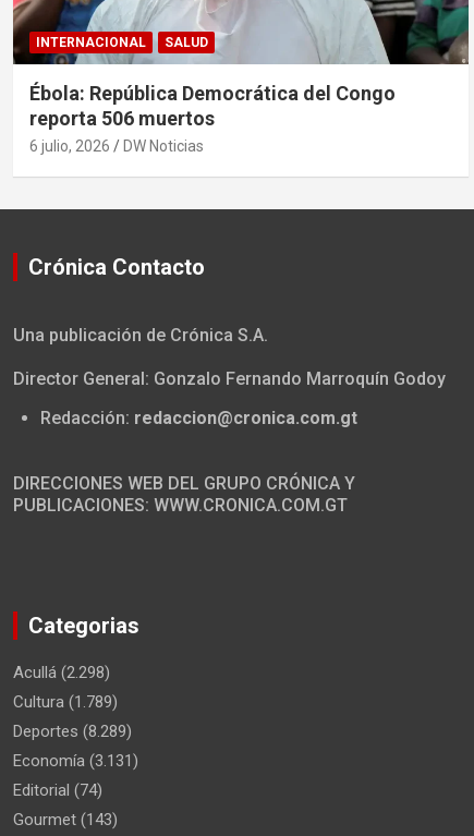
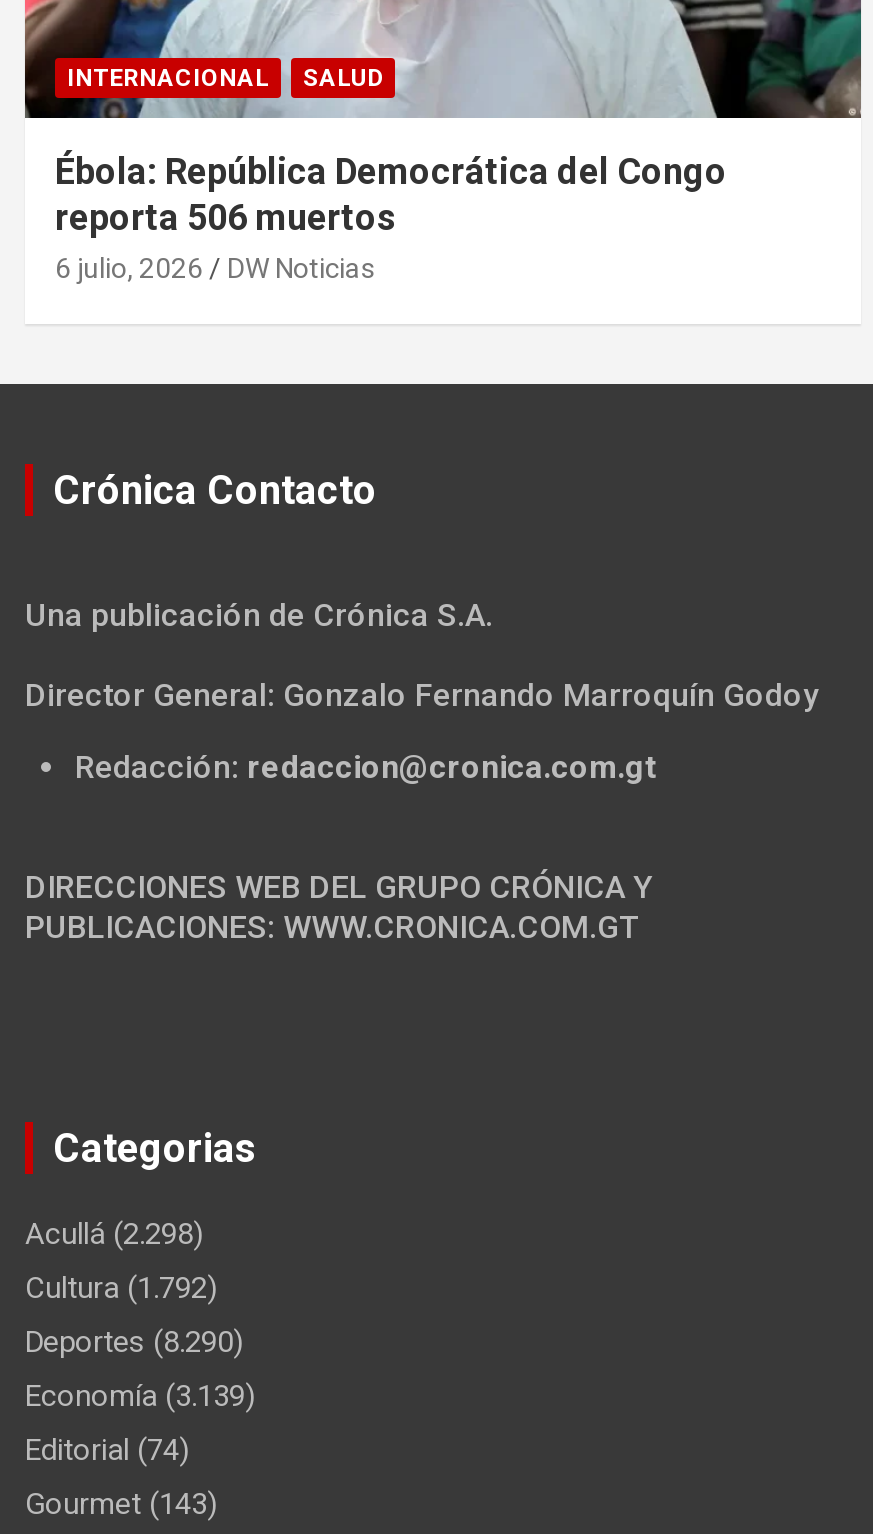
- Cultura (1.789)
+ Cultura (1.792)

- Deportes (8.289)
+ Deportes (8.290)

- Economía (3.131)
+ Economía (3.139)
